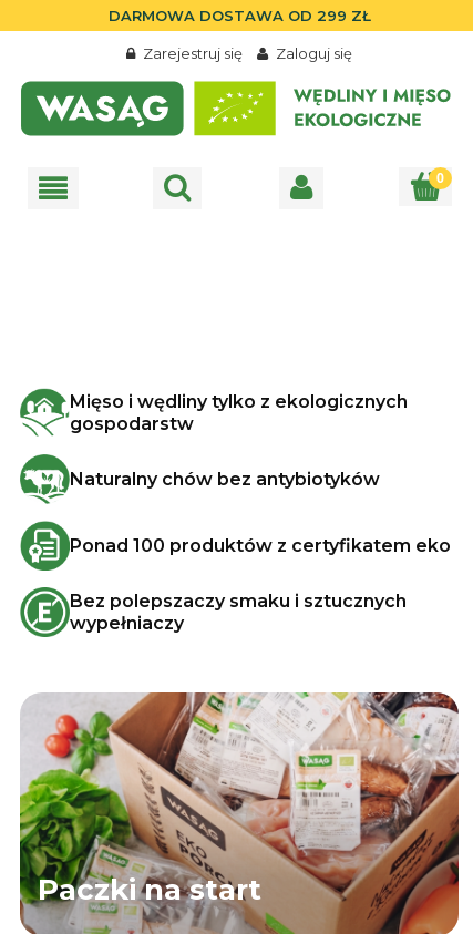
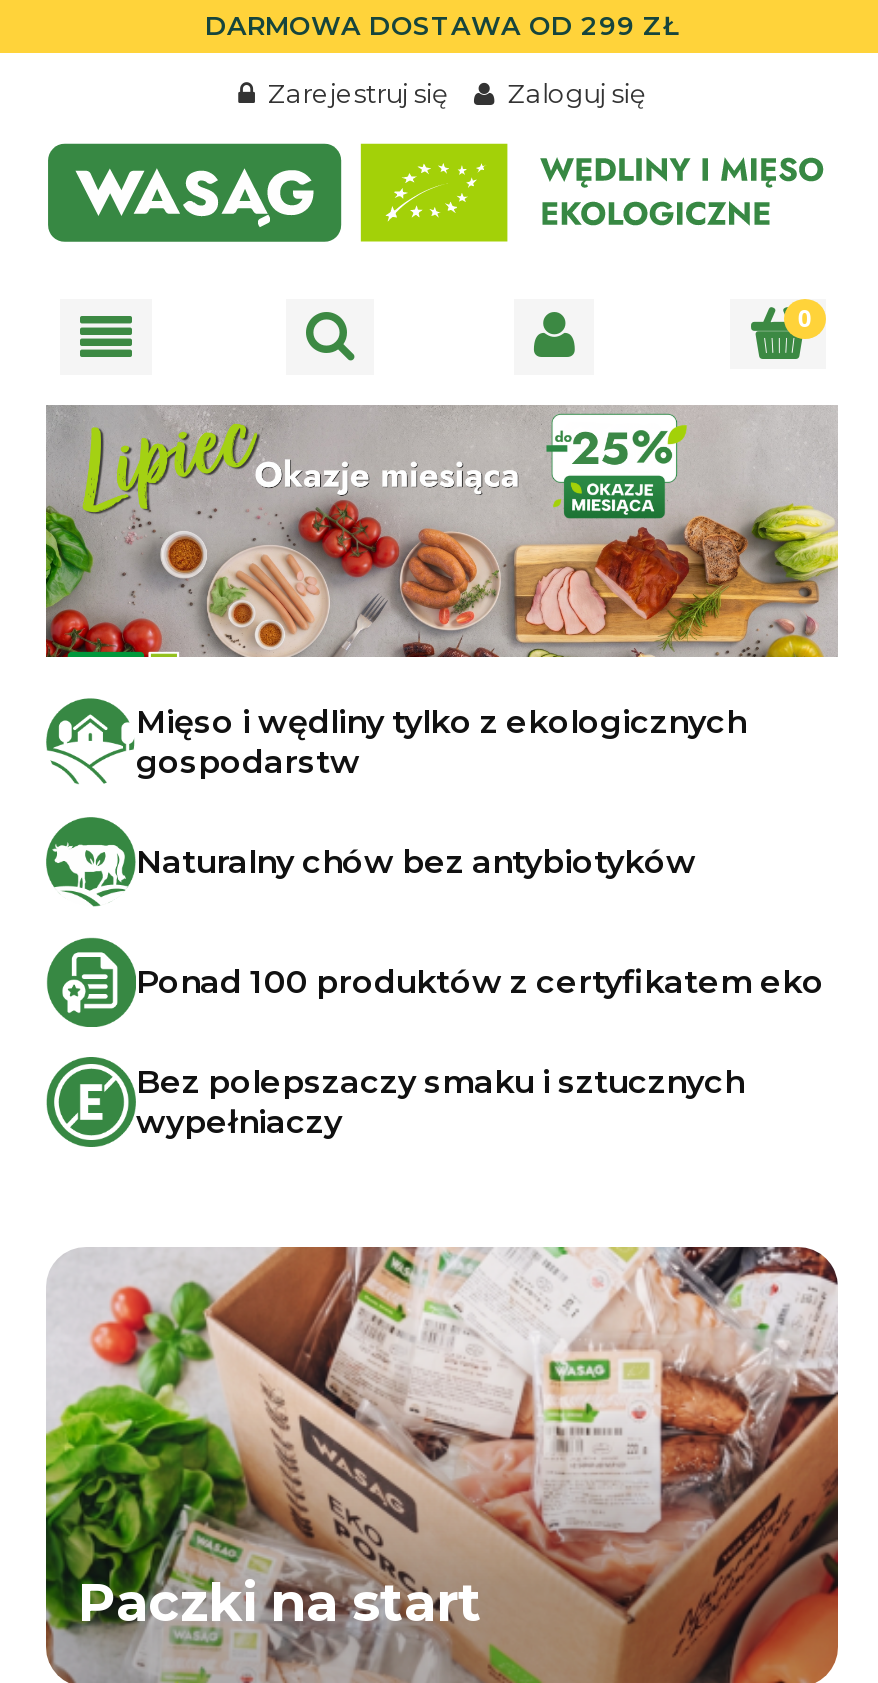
+ [image]
